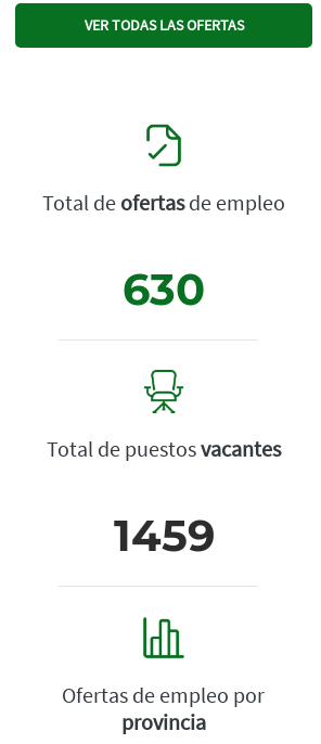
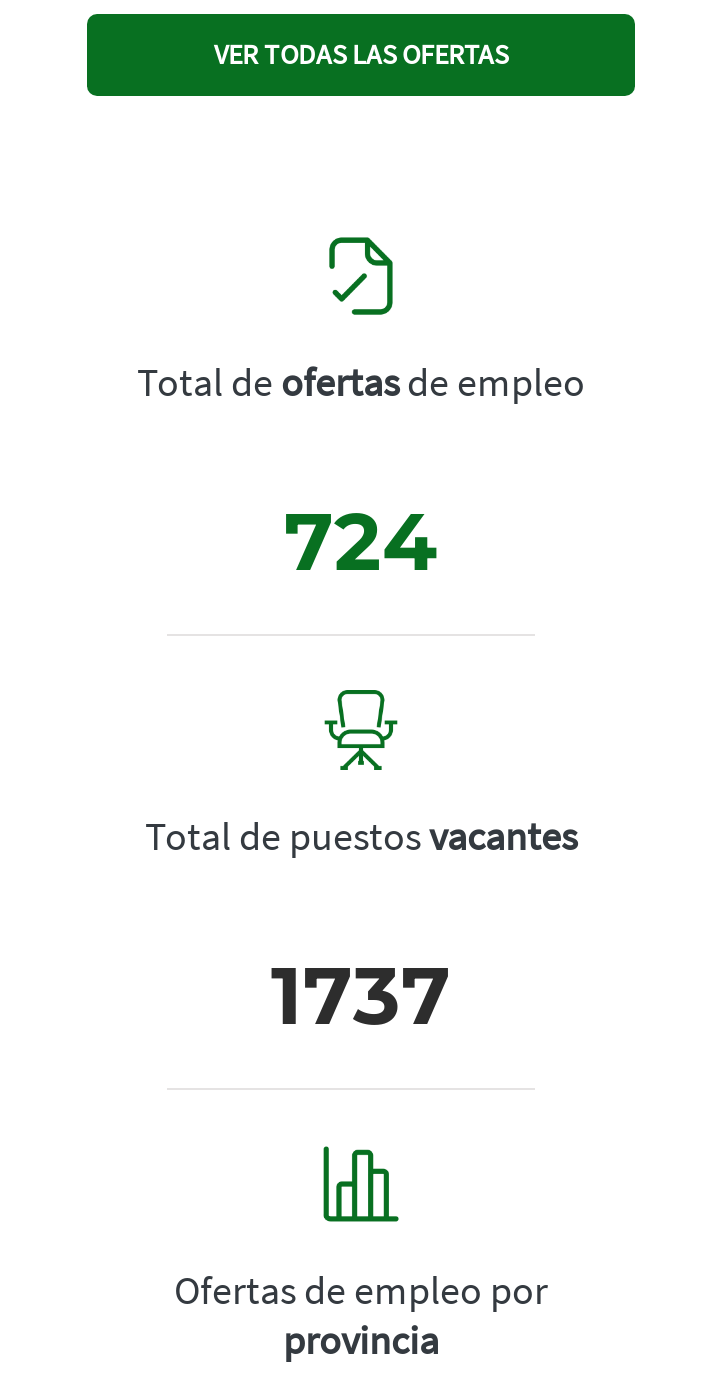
- 630
+ 724

- 1459
+ 1737
